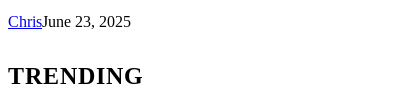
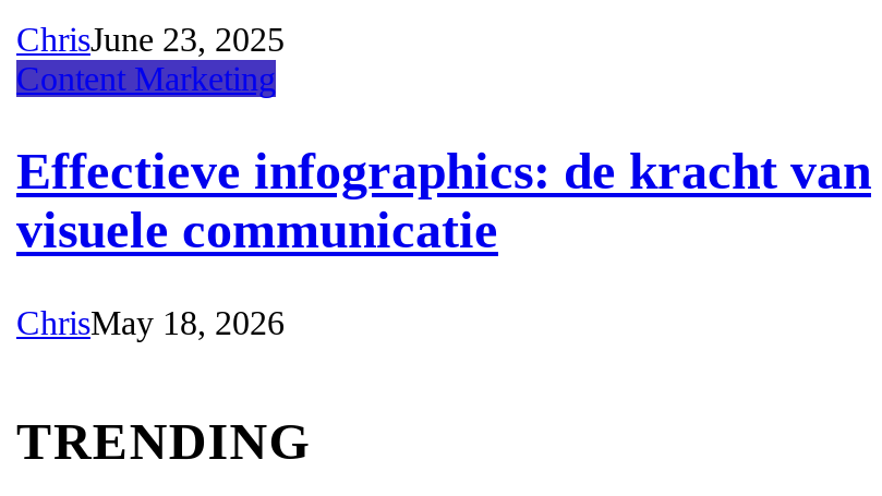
+ Content Marketing
+ Effectieve infographics: de kracht van
+ visuele communicatie
+ ChrisMay 18, 2026
